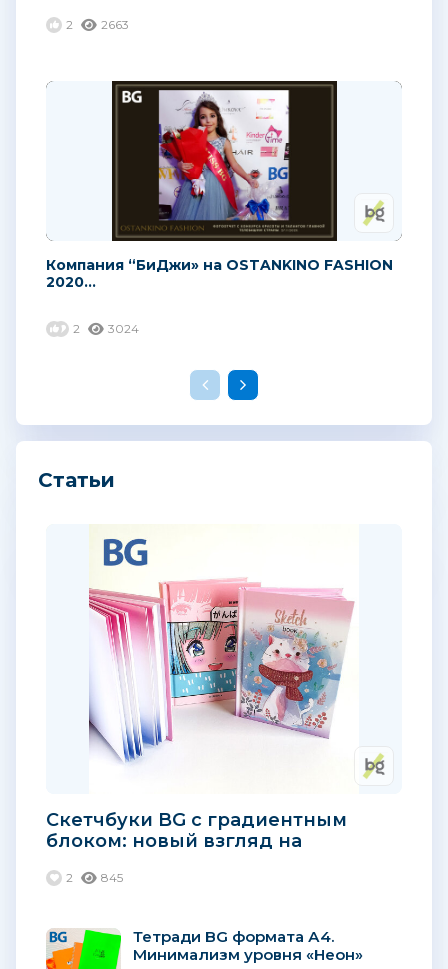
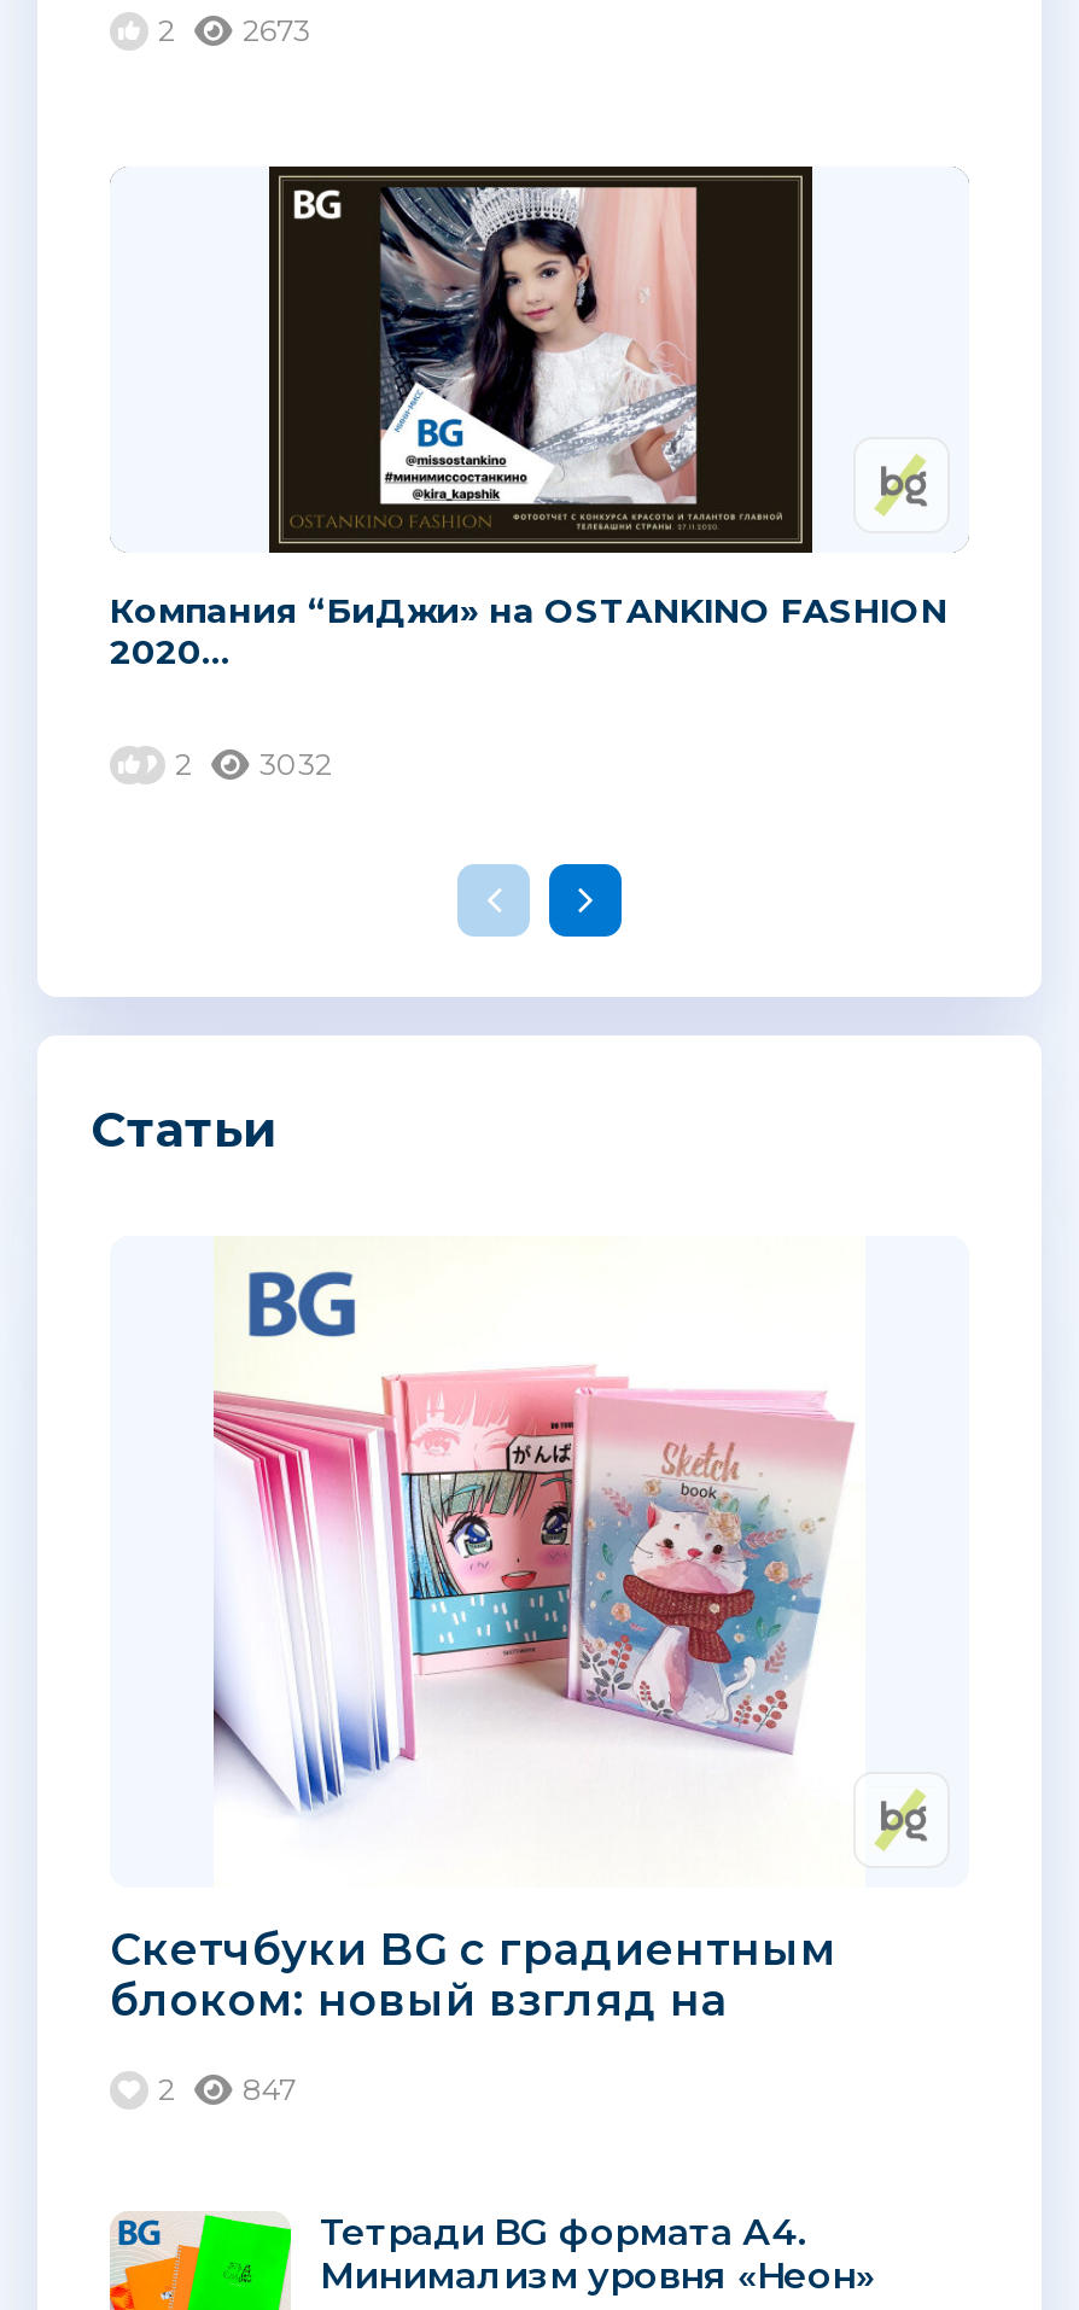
- 2 2663
+ 2 2673

- [image]
+ [image]

- 2 3024
+ 2 3032

- 2 845
+ 2 847
